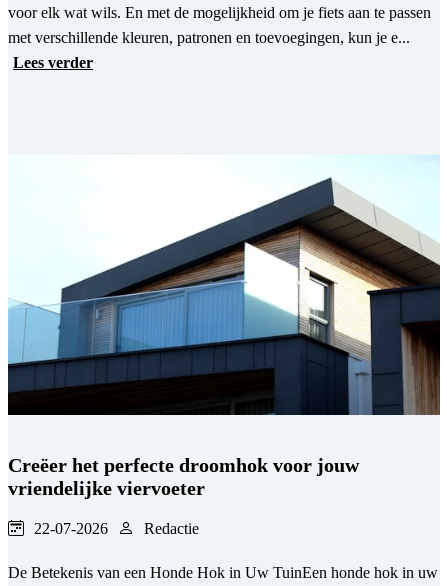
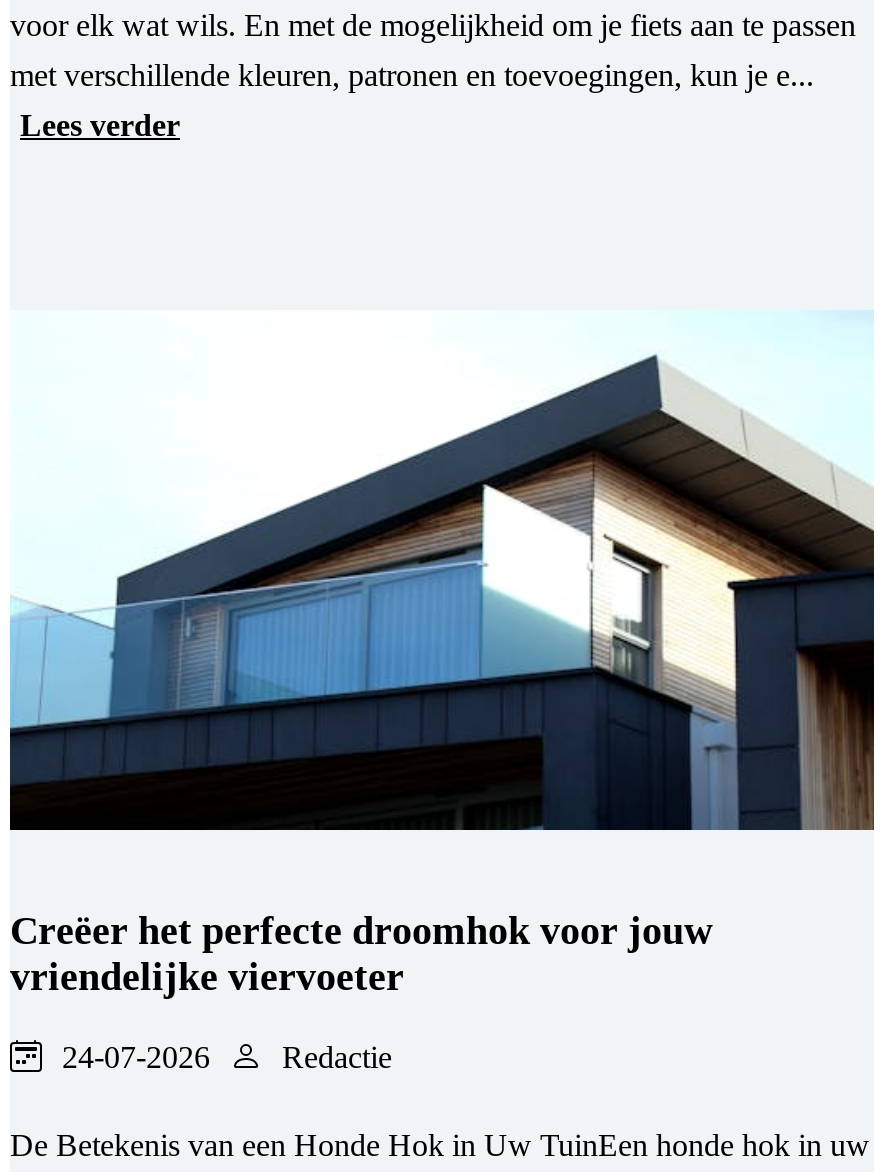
- 22-07-2026
+ 24-07-2026
